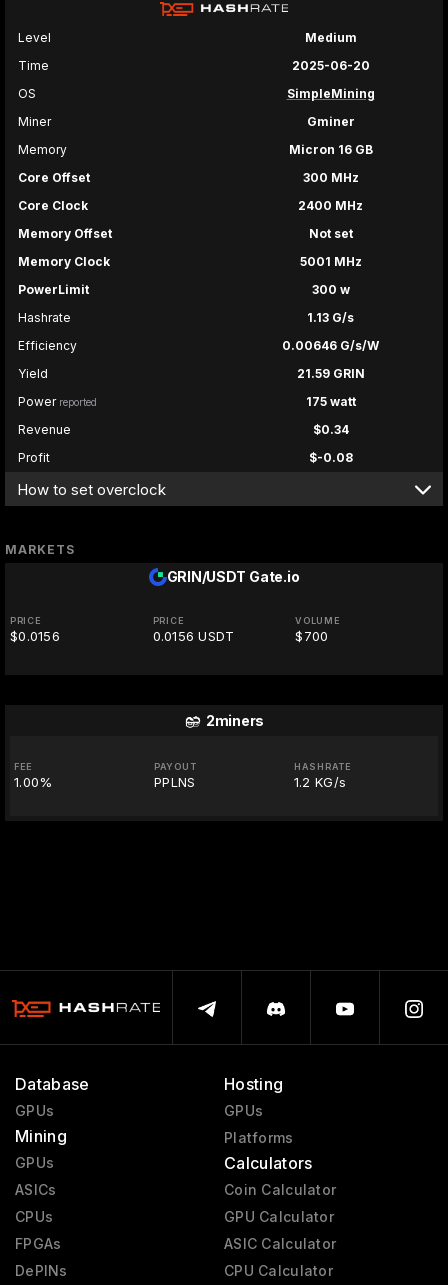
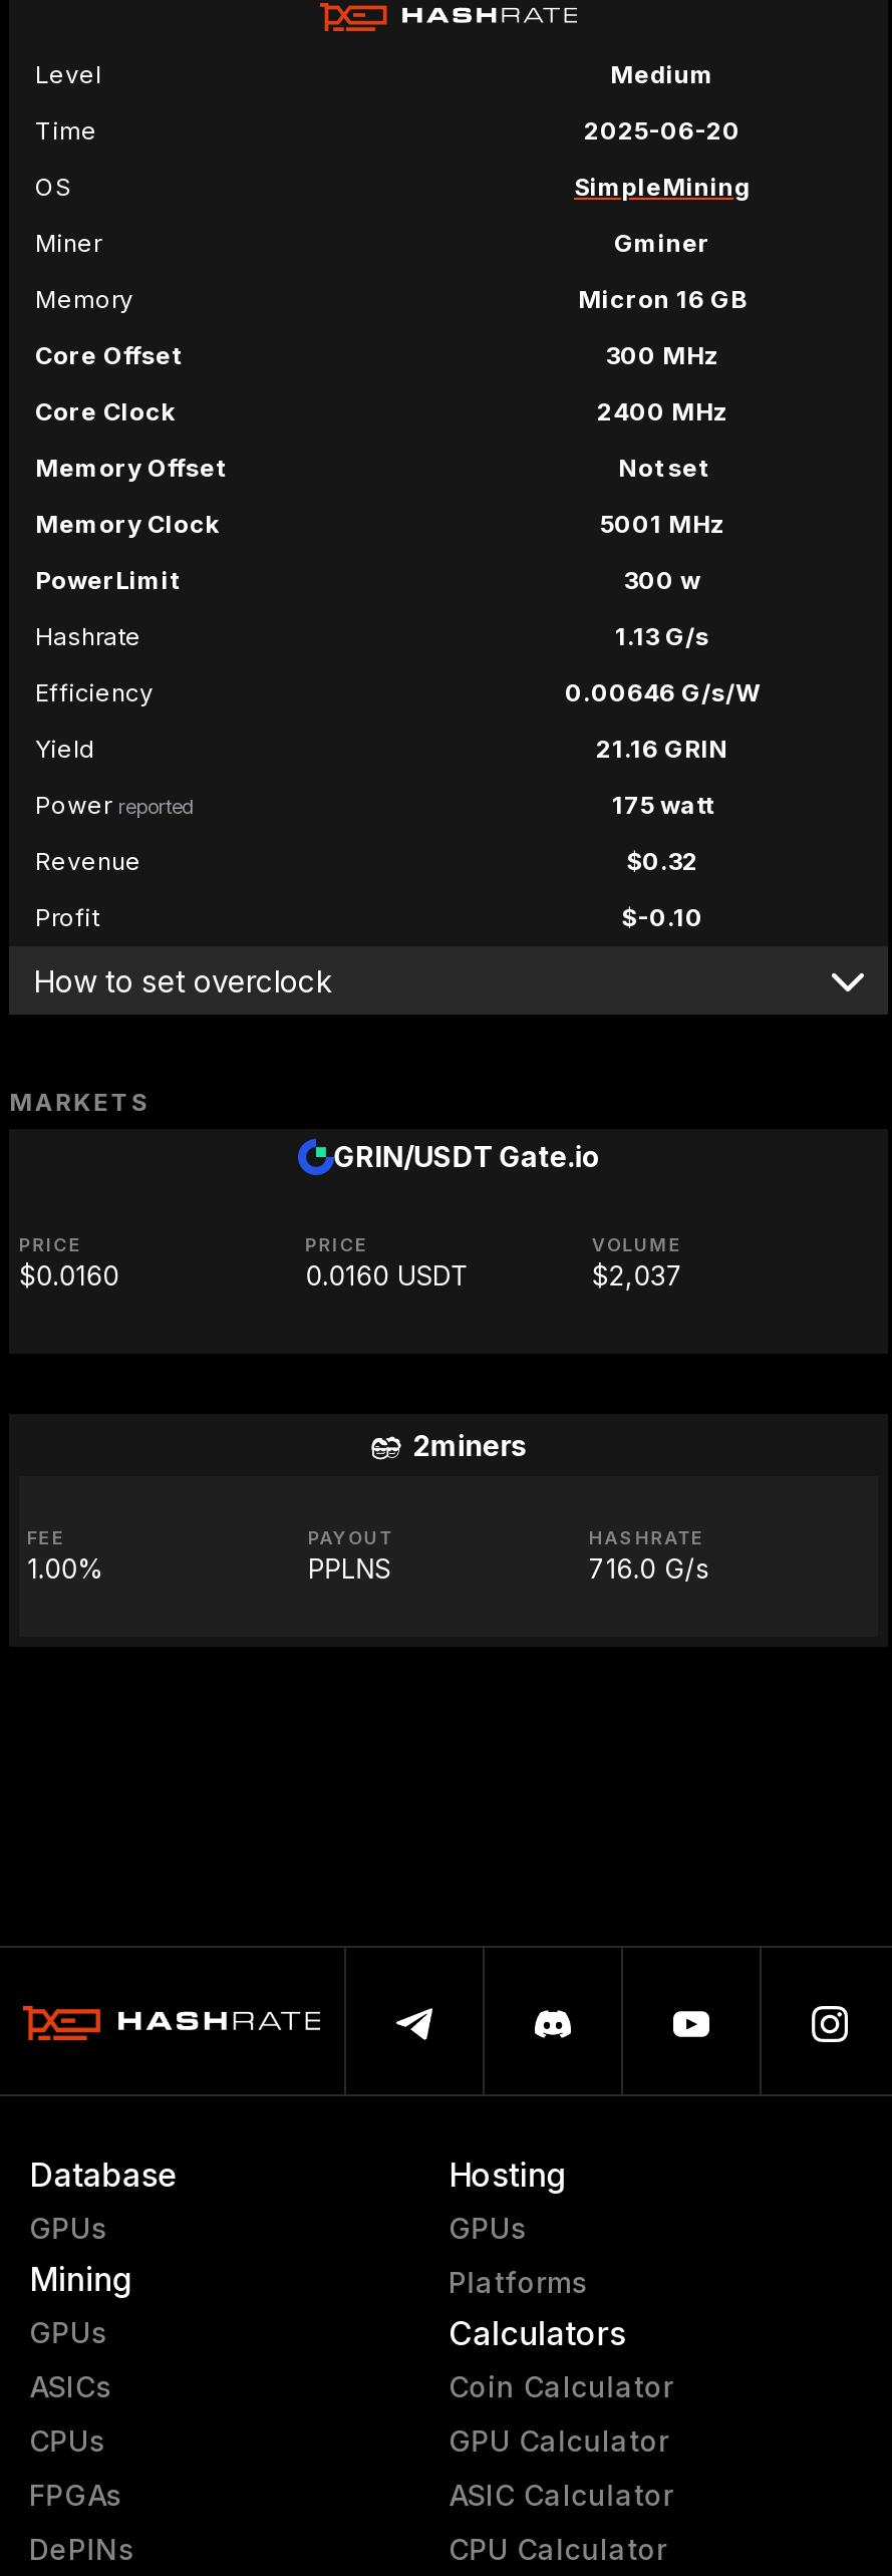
- 21.59 GRIN
+ 21.16 GRIN

- $0.34
+ $0.32

- $-0.08
+ $-0.10

- $0.0156
+ $0.0160

- 0.0156 USDT
+ 0.0160 USDT

- $700
+ $2,037

- 1.2 KG/s
+ 716.0 G/s
